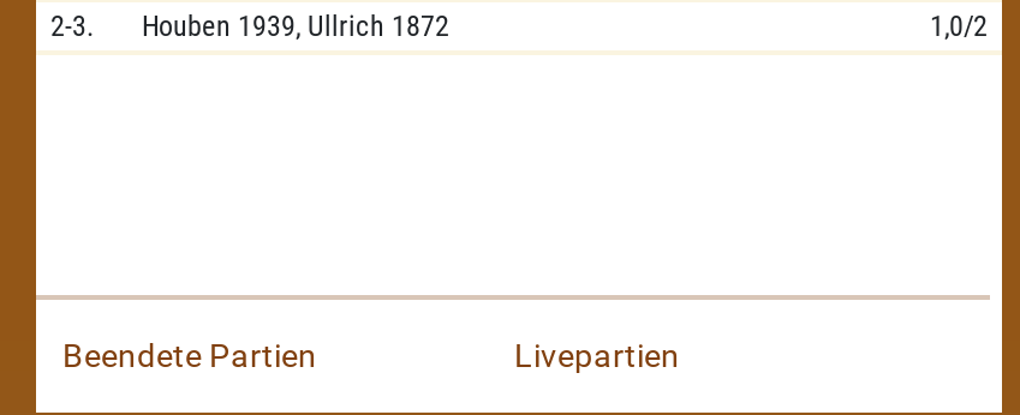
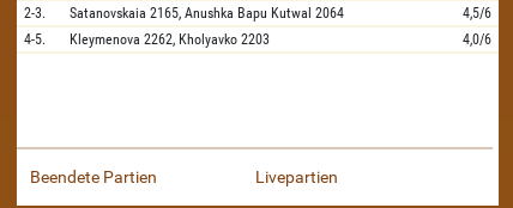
- Houben 1939, Ullrich 1872
- 1,0/2
+ Satanovskaia 2165, Anushka Bapu Kutwal 2064
+ 4,5/6
+ 4-5.
+ Kleymenova 2262, Kholyavko 2203
+ 4,0/6
